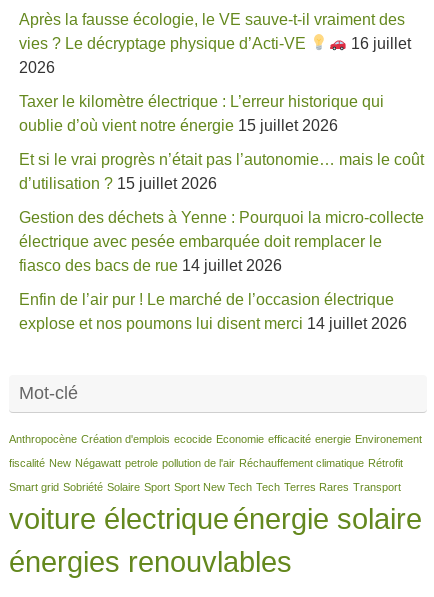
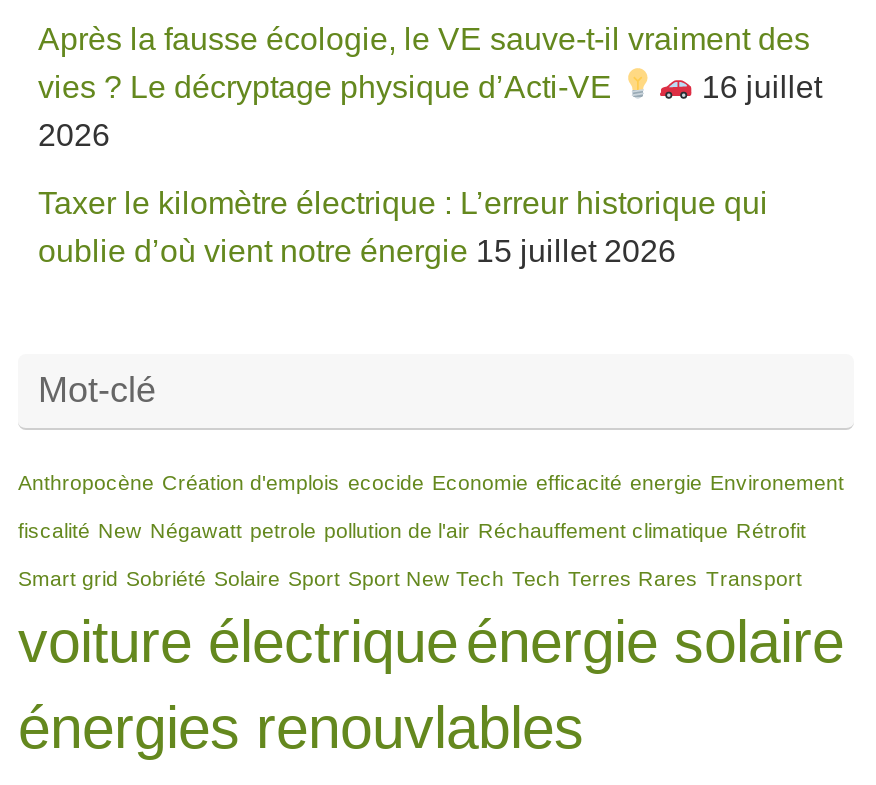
- Et si le vrai progrès n’était pas l’autonomie… mais le coût
- d’utilisation ? 15 juillet 2026
- Gestion des déchets à Yenne : Pourquoi la micro-collecte
- électrique avec pesée embarquée doit remplacer le
- fiasco des bacs de rue 14 juillet 2026
- Enfin de l’air pur ! Le marché de l’occasion électrique
- explose et nos poumons lui disent merci 14 juillet 2026
